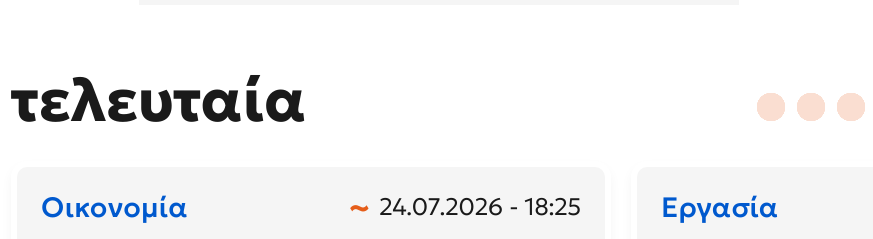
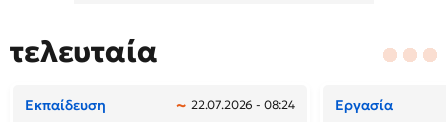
- Οικονομία
- 24.07.2026 - 18:25
+ Εκπαίδευση
+ 22.07.2026 - 08:24
